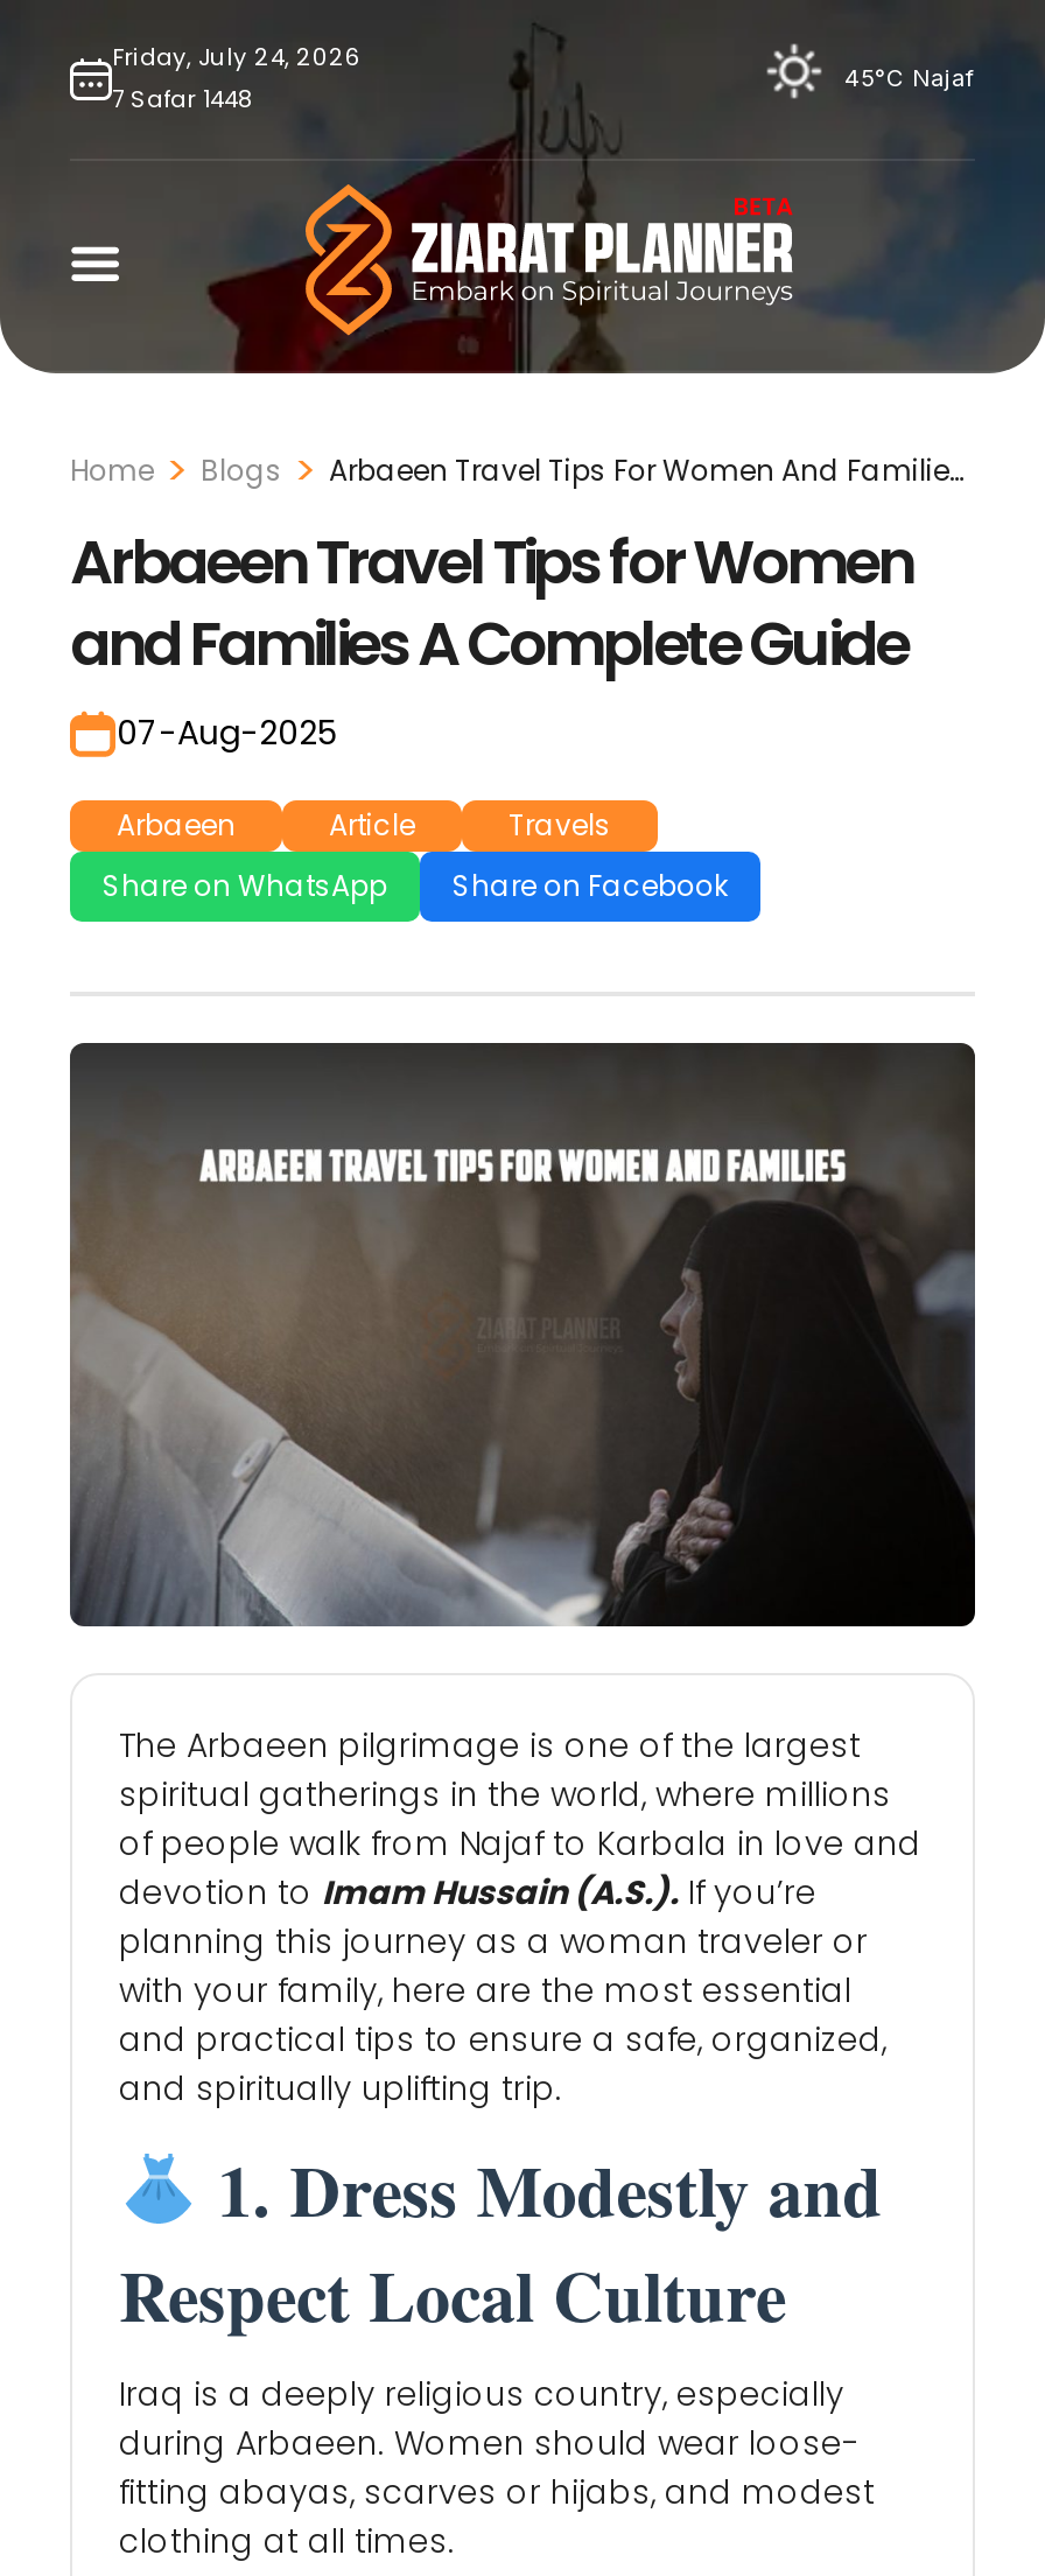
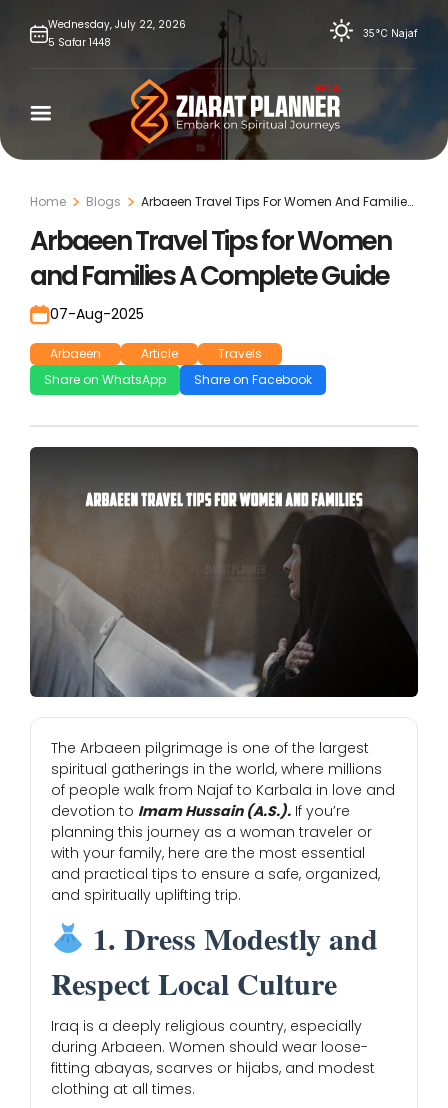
- Friday, July 24, 2026
+ Wednesday, July 22, 2026

- 45°C Najaf
+ 35°C Najaf

- 7 Safar 1448
+ 5 Safar 1448
